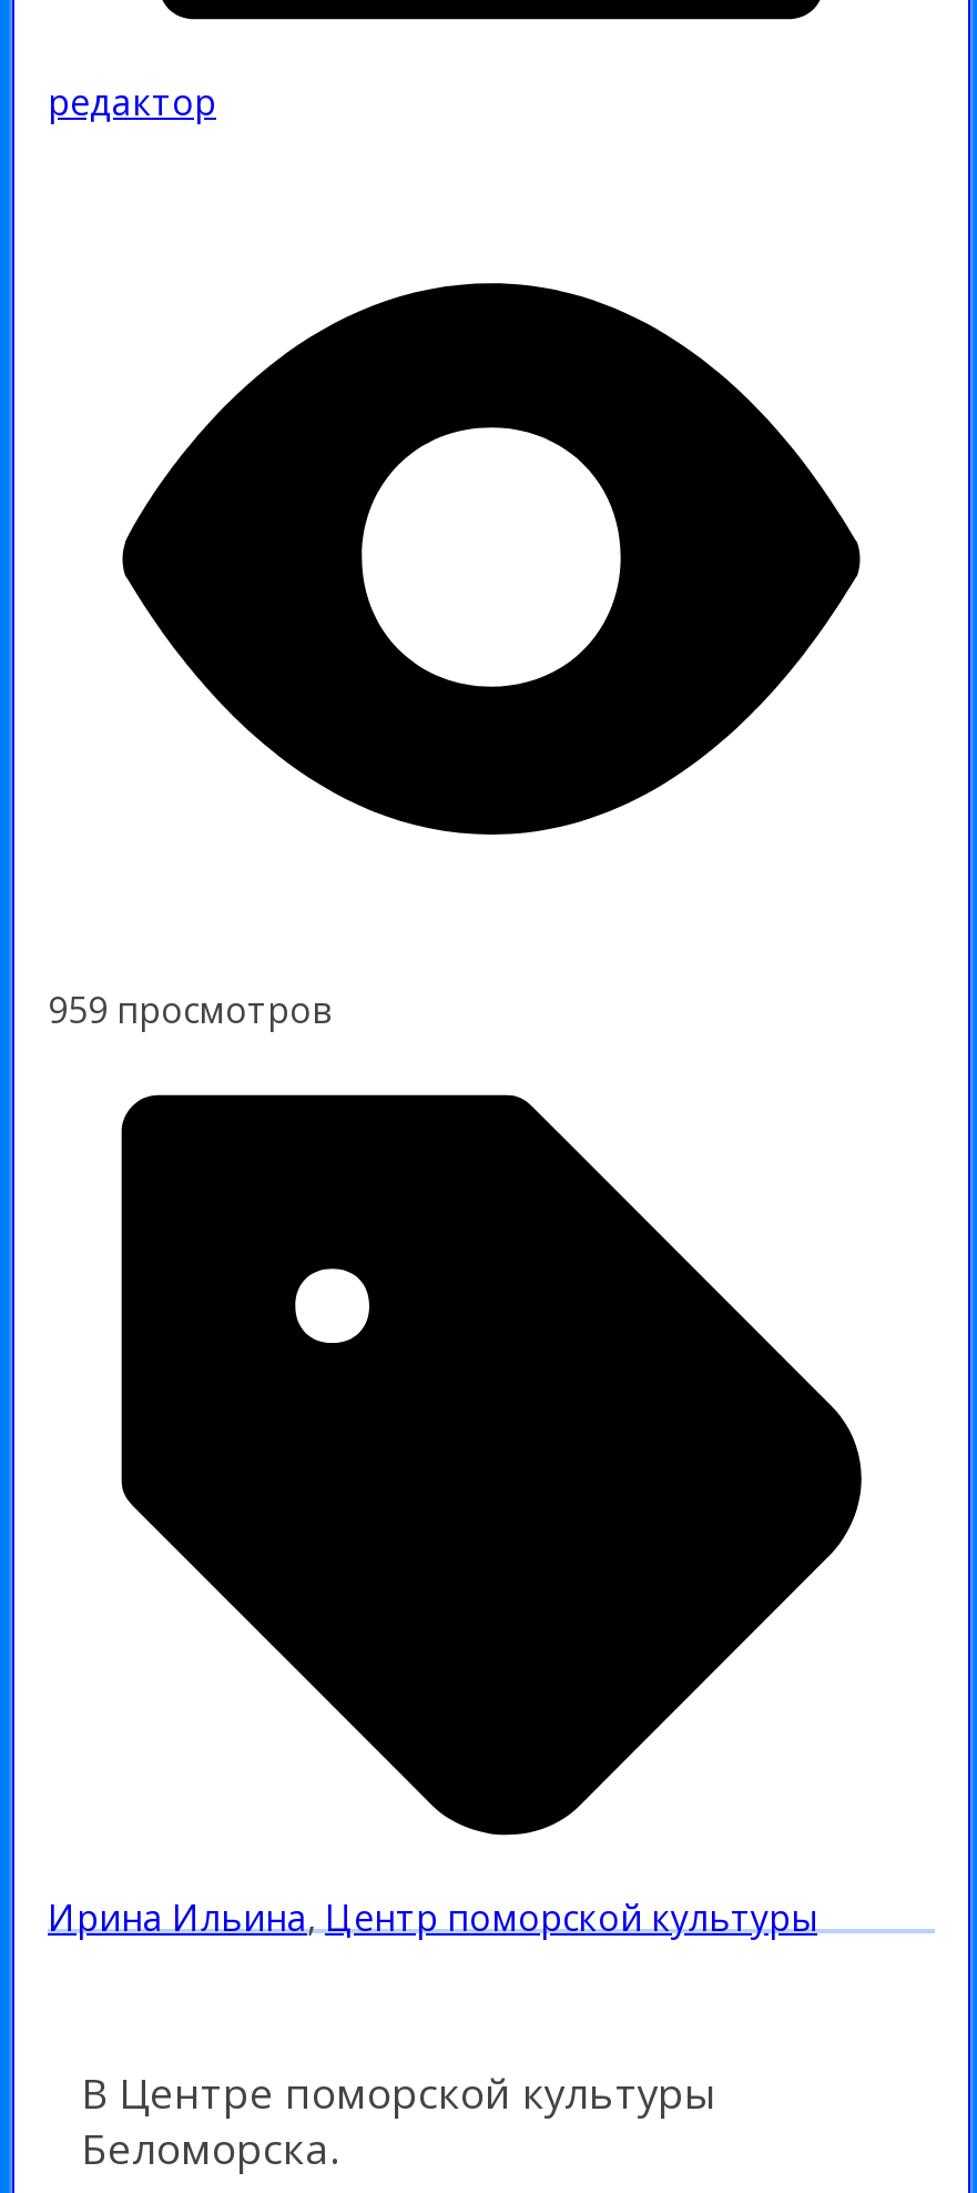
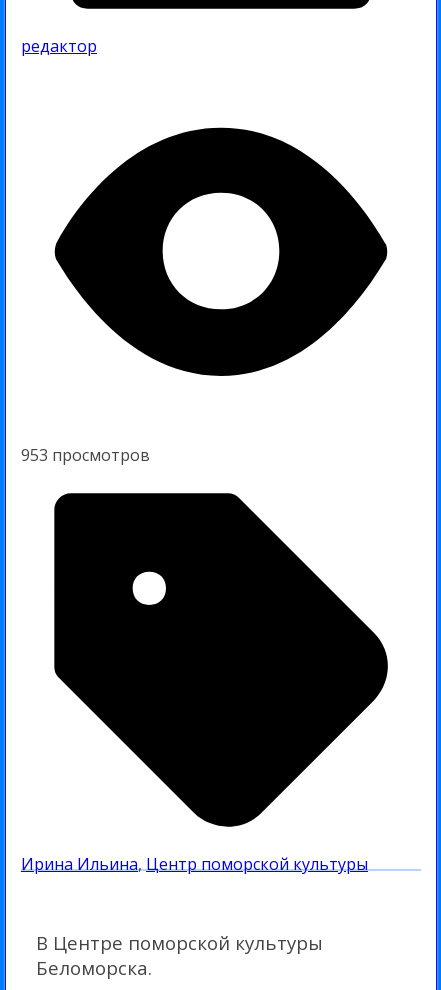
- 959 просмотров
+ 953 просмотров
